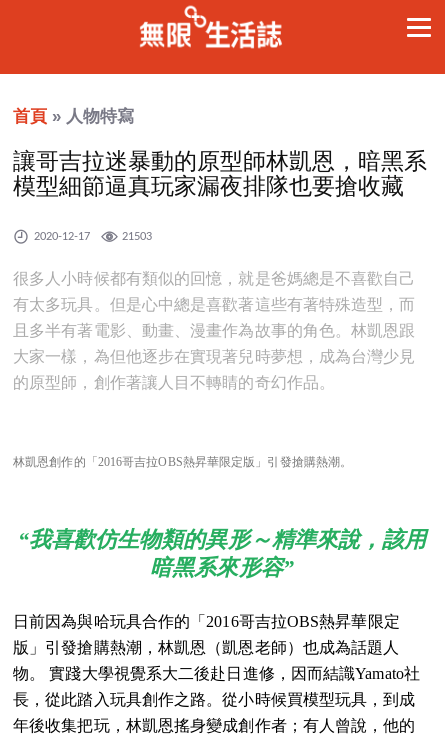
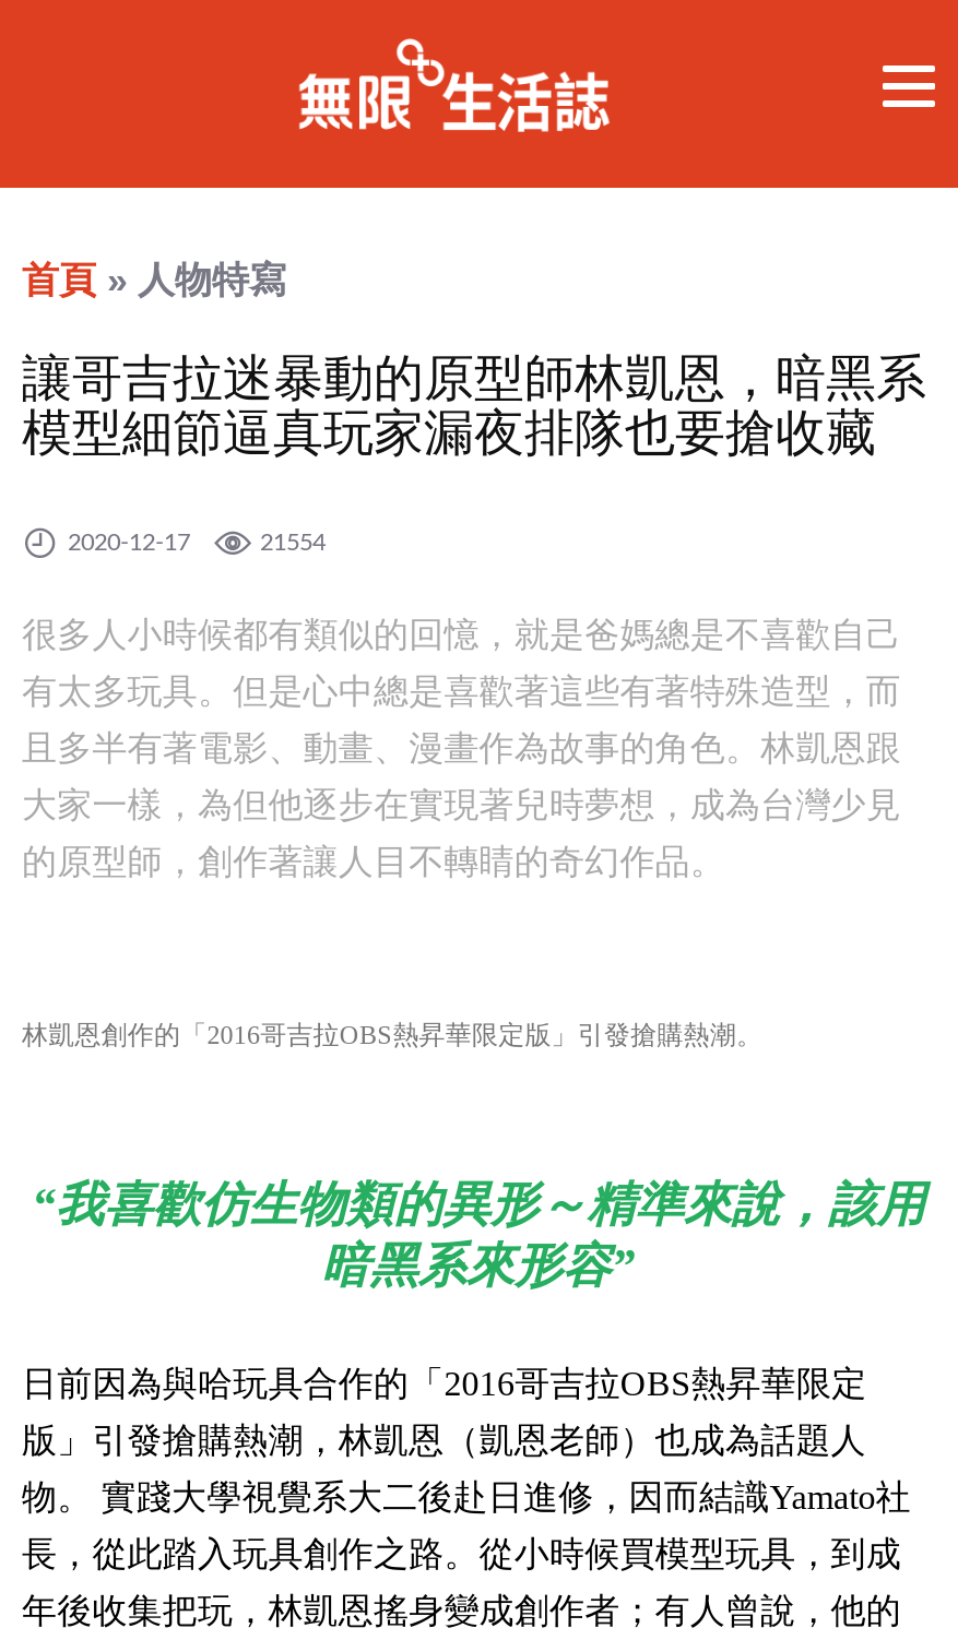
- 21503
+ 21554
